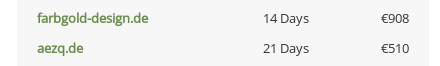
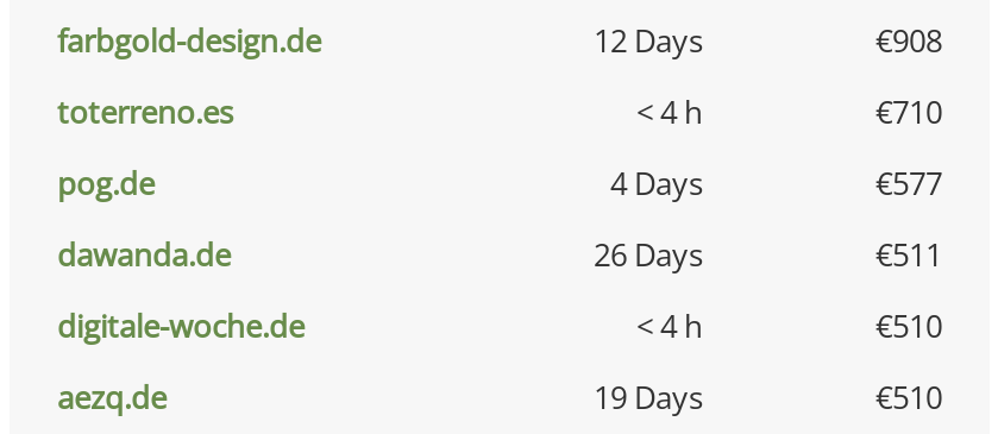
- 14 Days
+ 12 Days

+ toterreno.es
+ < 4 h
+ €710
+ pog.de
+ 4 Days
+ €577
+ dawanda.de
+ 26 Days
+ €511
+ digitale-woche.de
+ < 4 h
+ €510

- 21 Days
+ 19 Days
